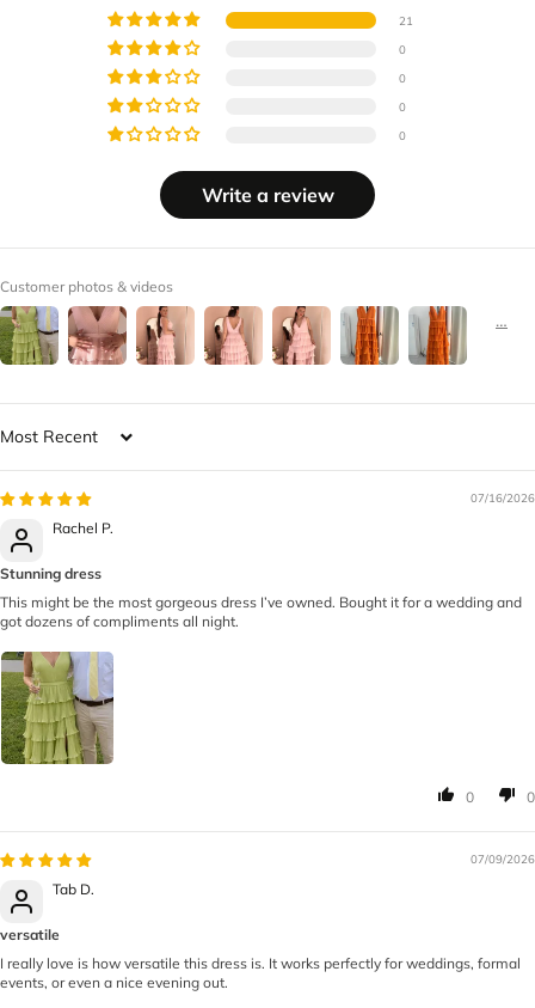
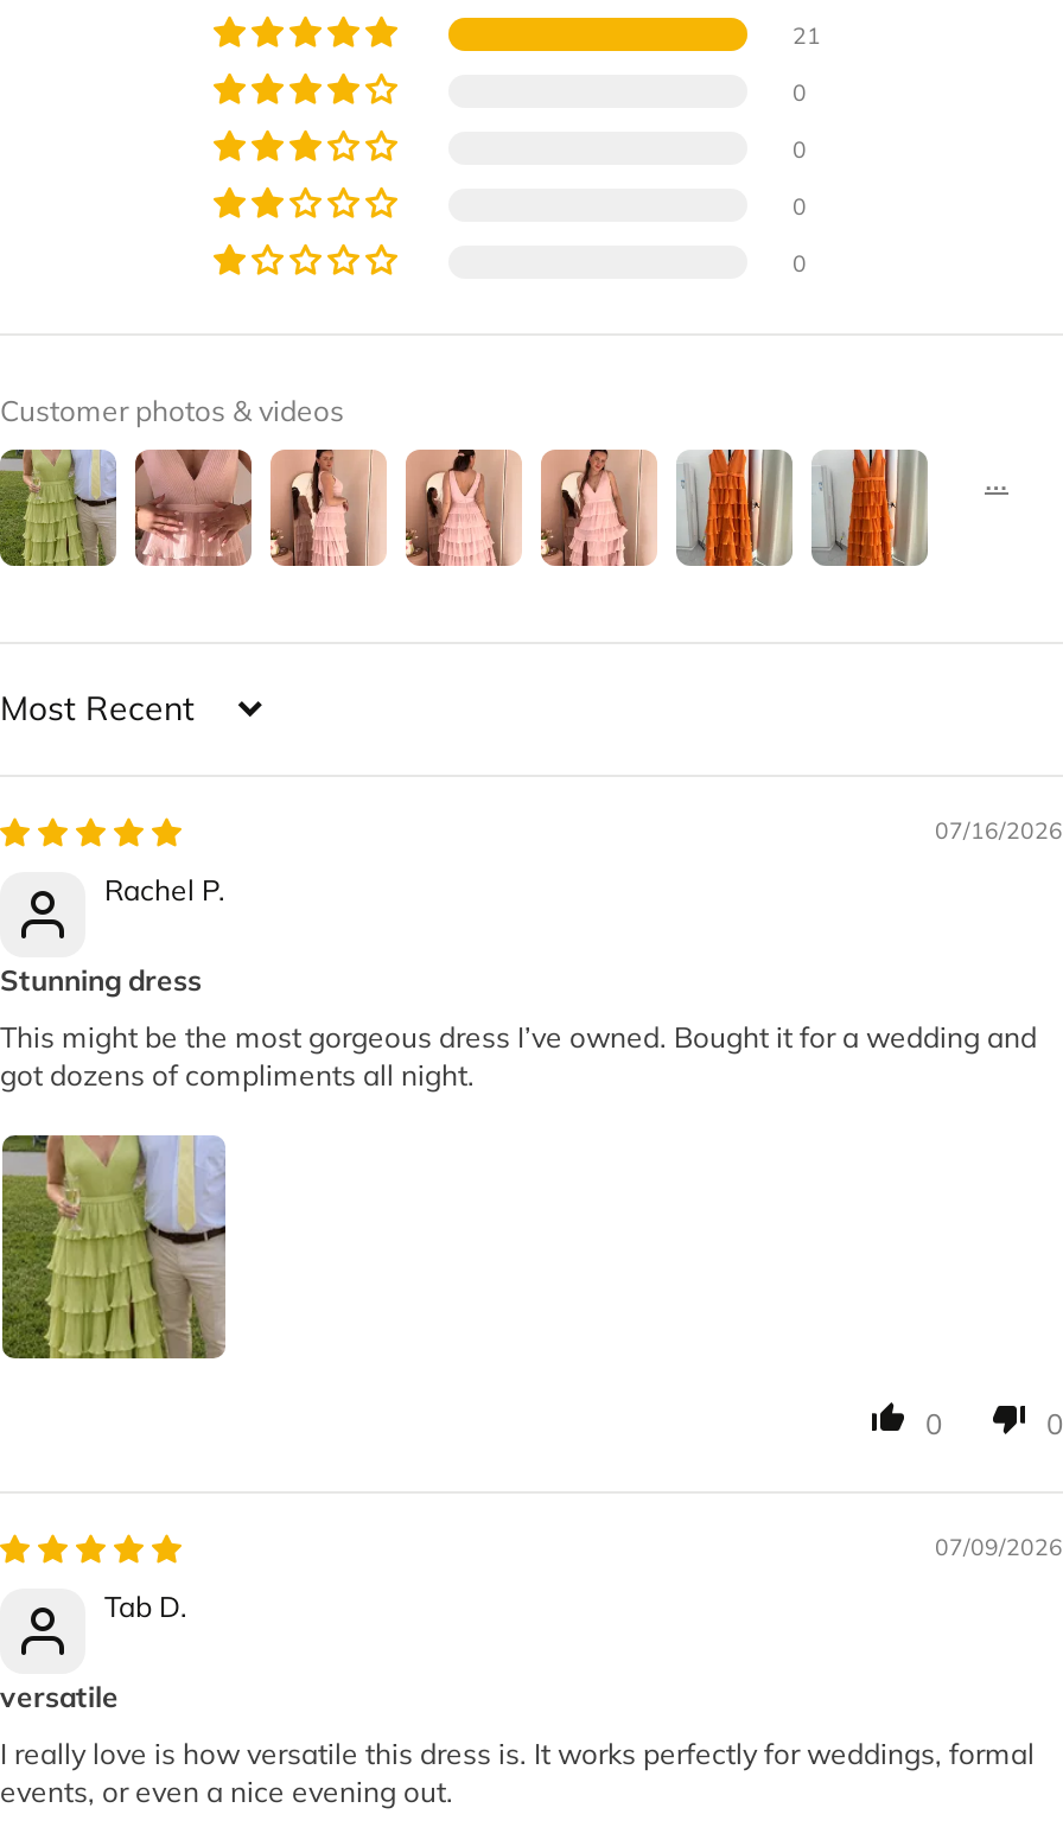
- Write a review
